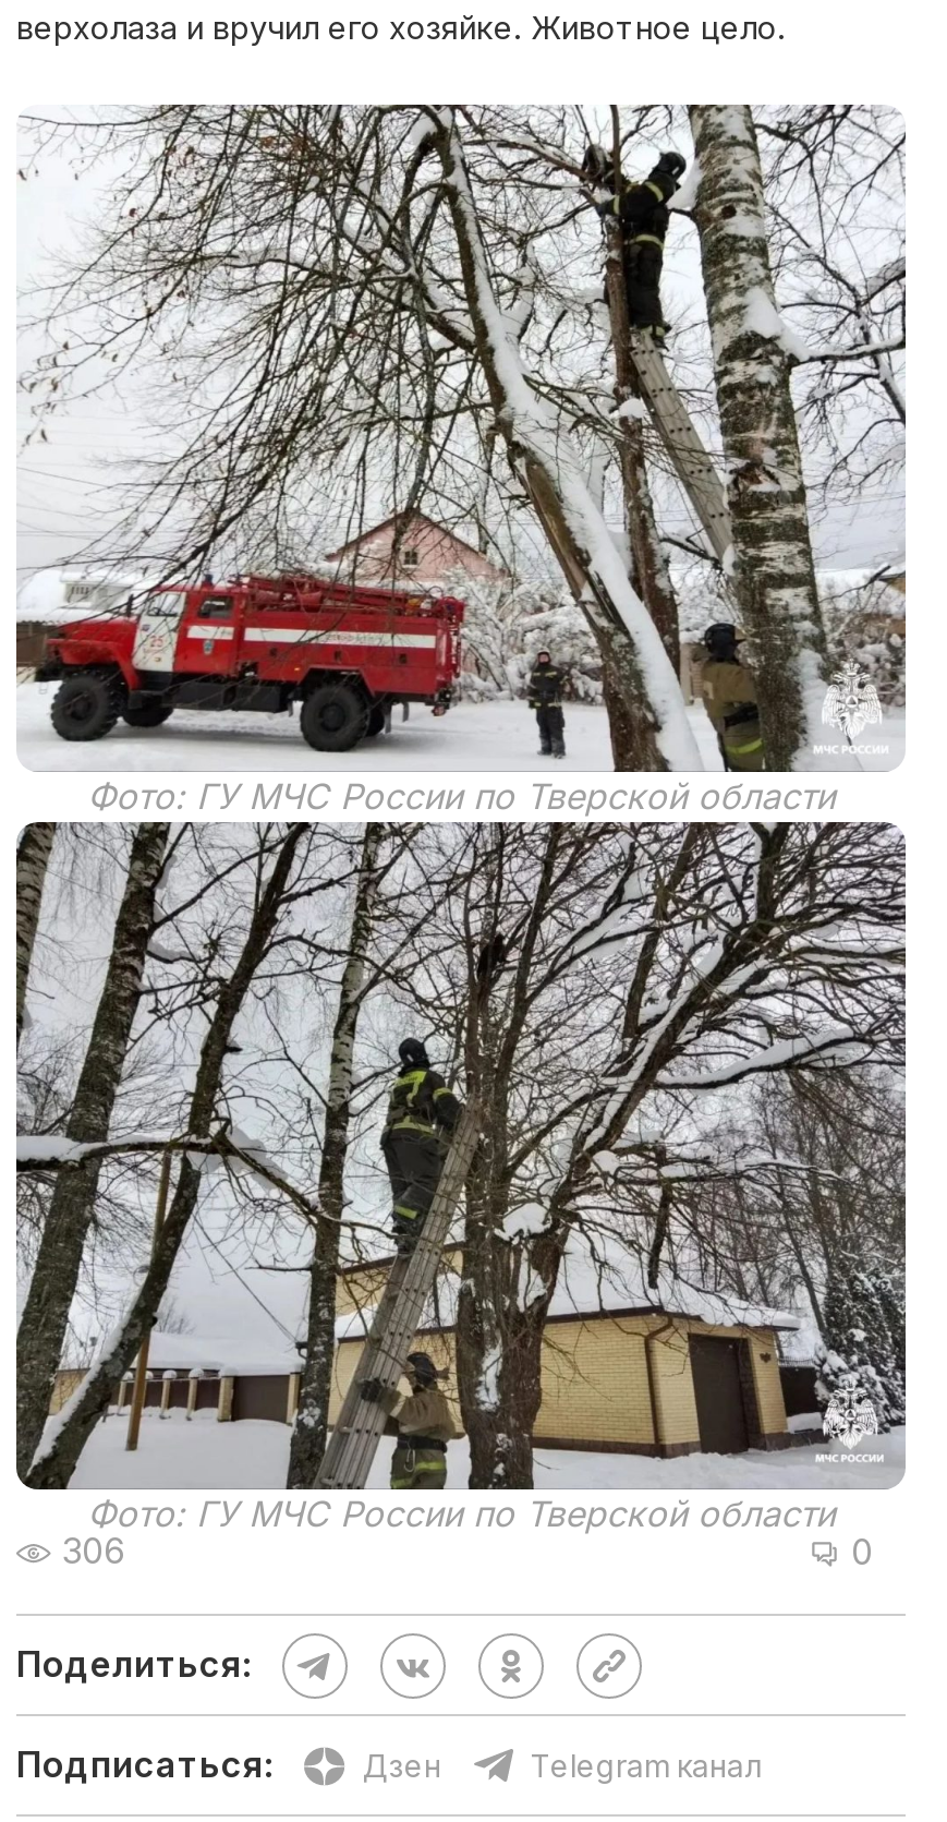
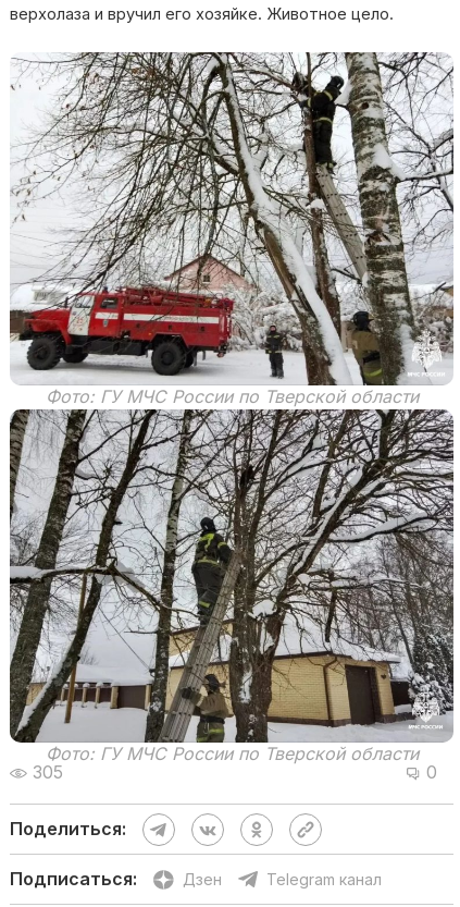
- 306
+ 305
